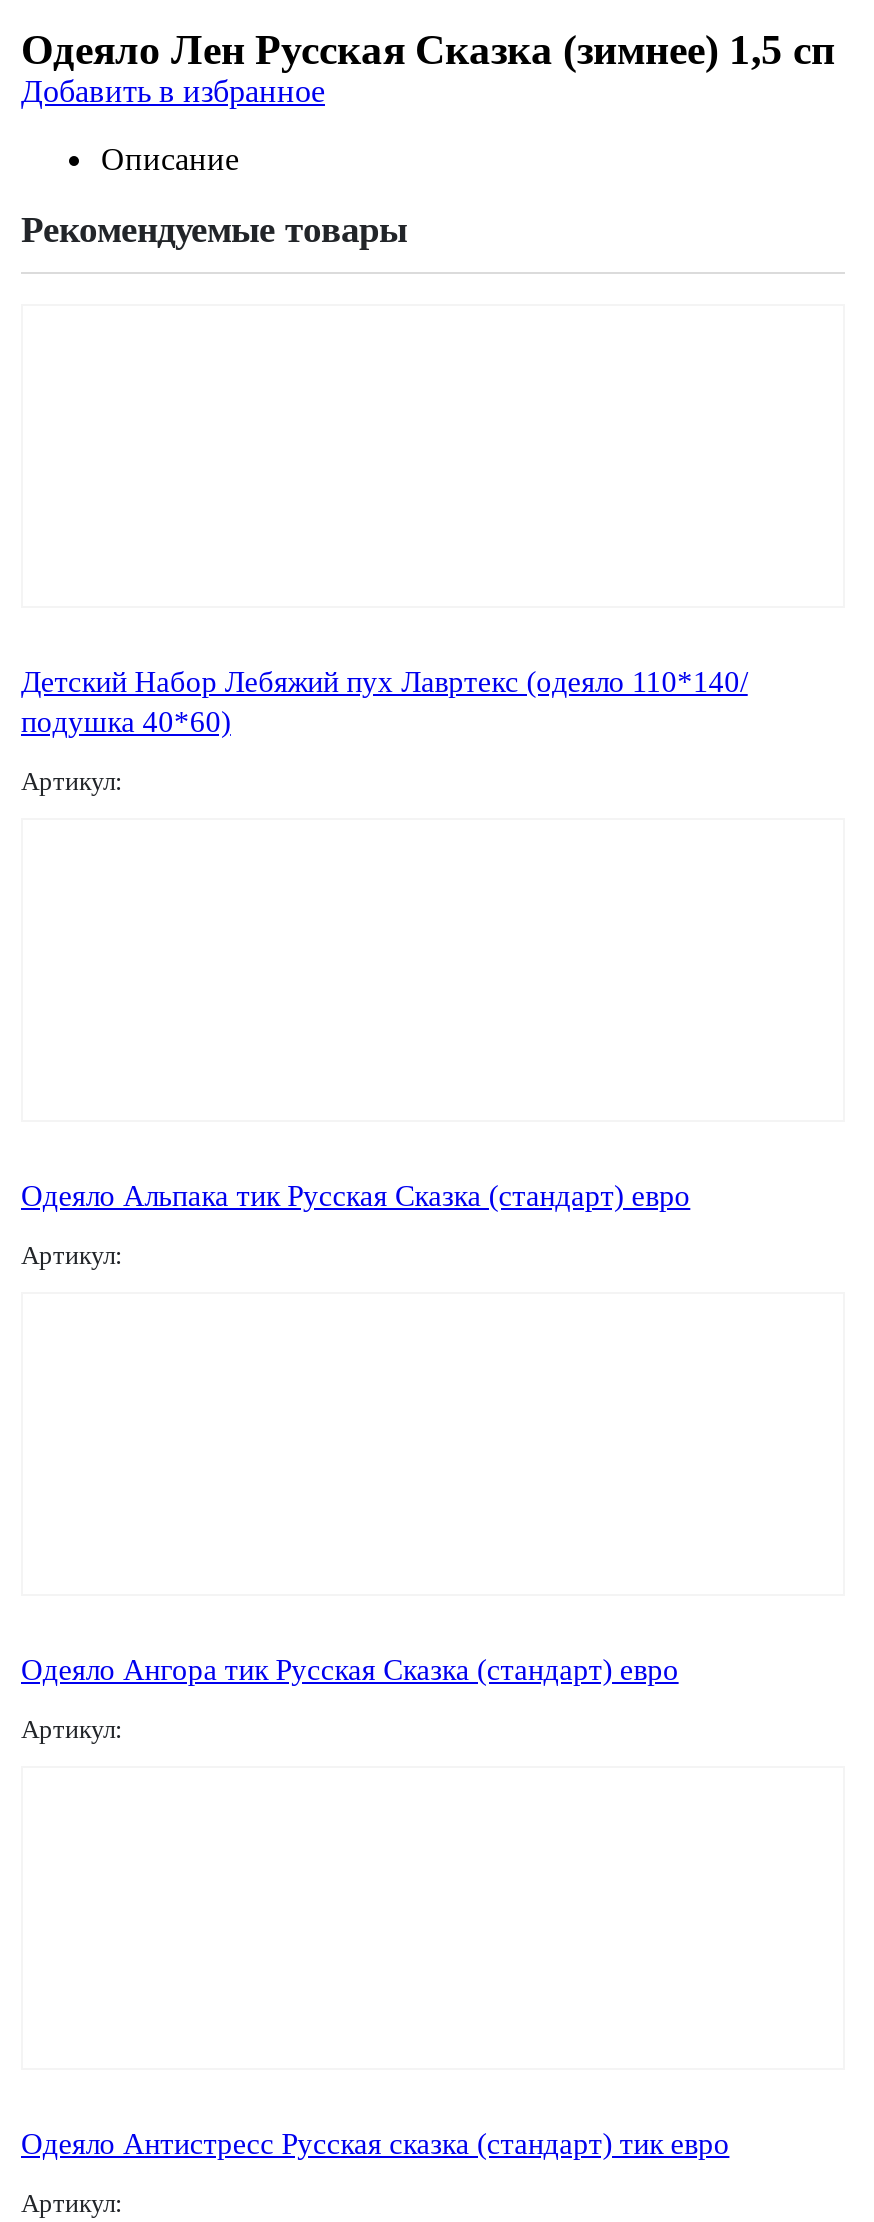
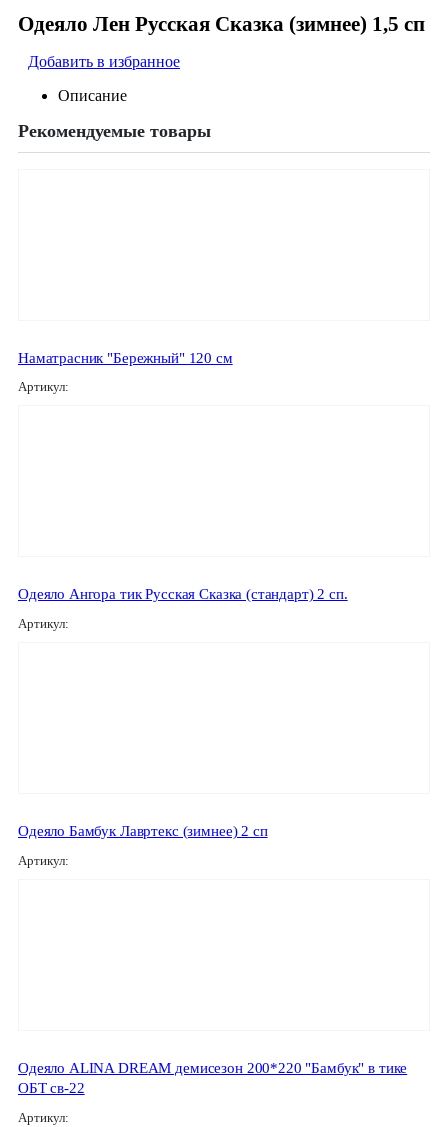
- Детский Набор Лебяжий пух Лавртекс (одеяло 110*140/
- подушка 40*60)
+ Наматрасник "Бережный" 120 см

- Одеяло Альпака тик Русская Сказка (стандарт) евро
+ Одеяло Ангора тик Русская Сказка (стандарт) 2 сп.

- Одеяло Ангора тик Русская Сказка (стандарт) евро
+ Одеяло Бамбук Лавртекс (зимнее) 2 сп

- Одеяло Антистресс Русская сказка (стандарт) тик евро
+ Одеяло ALINA DREAM демисезон 200*220 "Бамбук" в тике
+ ОБТ св-22
